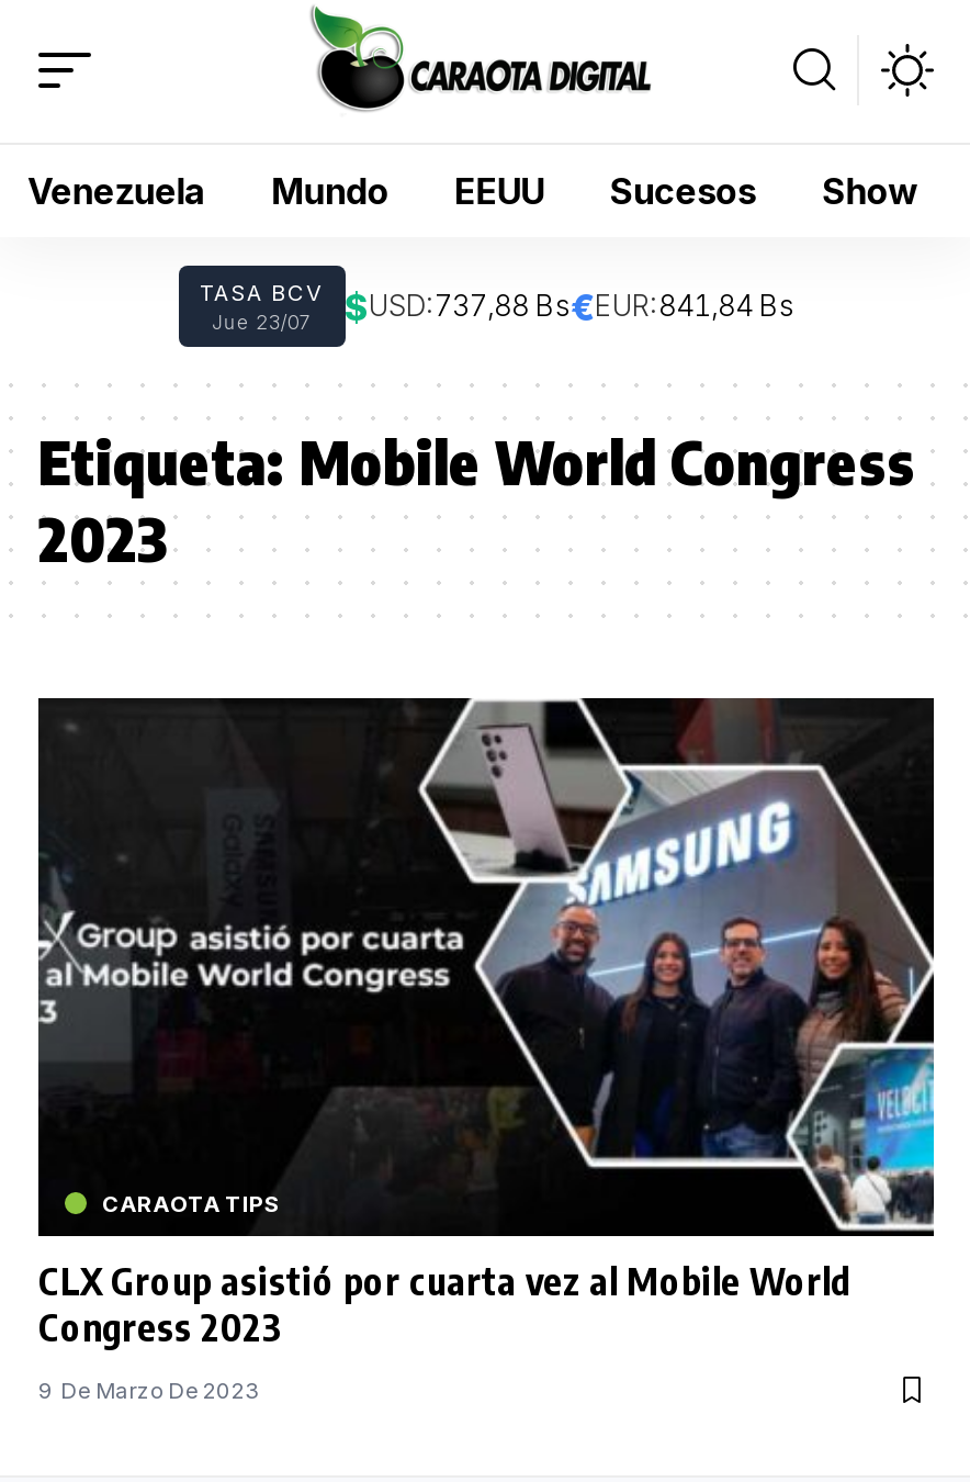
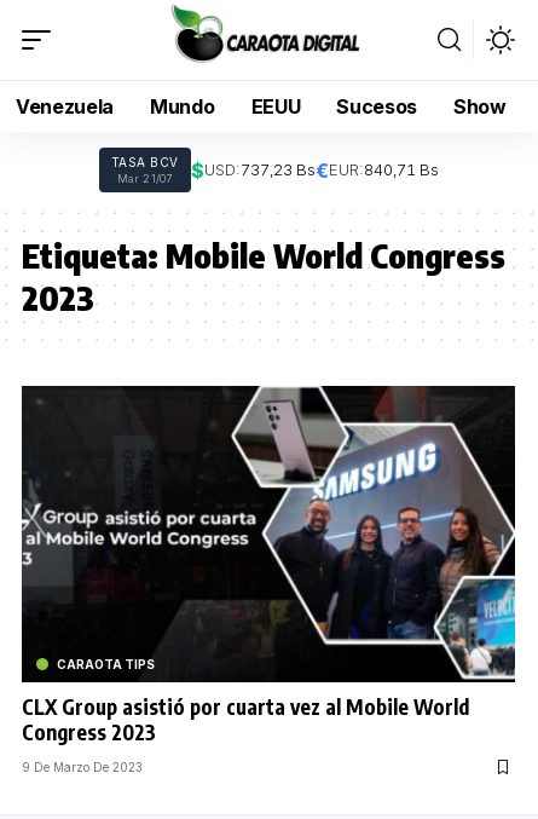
- Jue 23/07
- $USD:737,88 Bs€EUR:841,84 Bs
+ Mar 21/07
+ $USD:737,23 Bs€EUR:840,71 Bs
